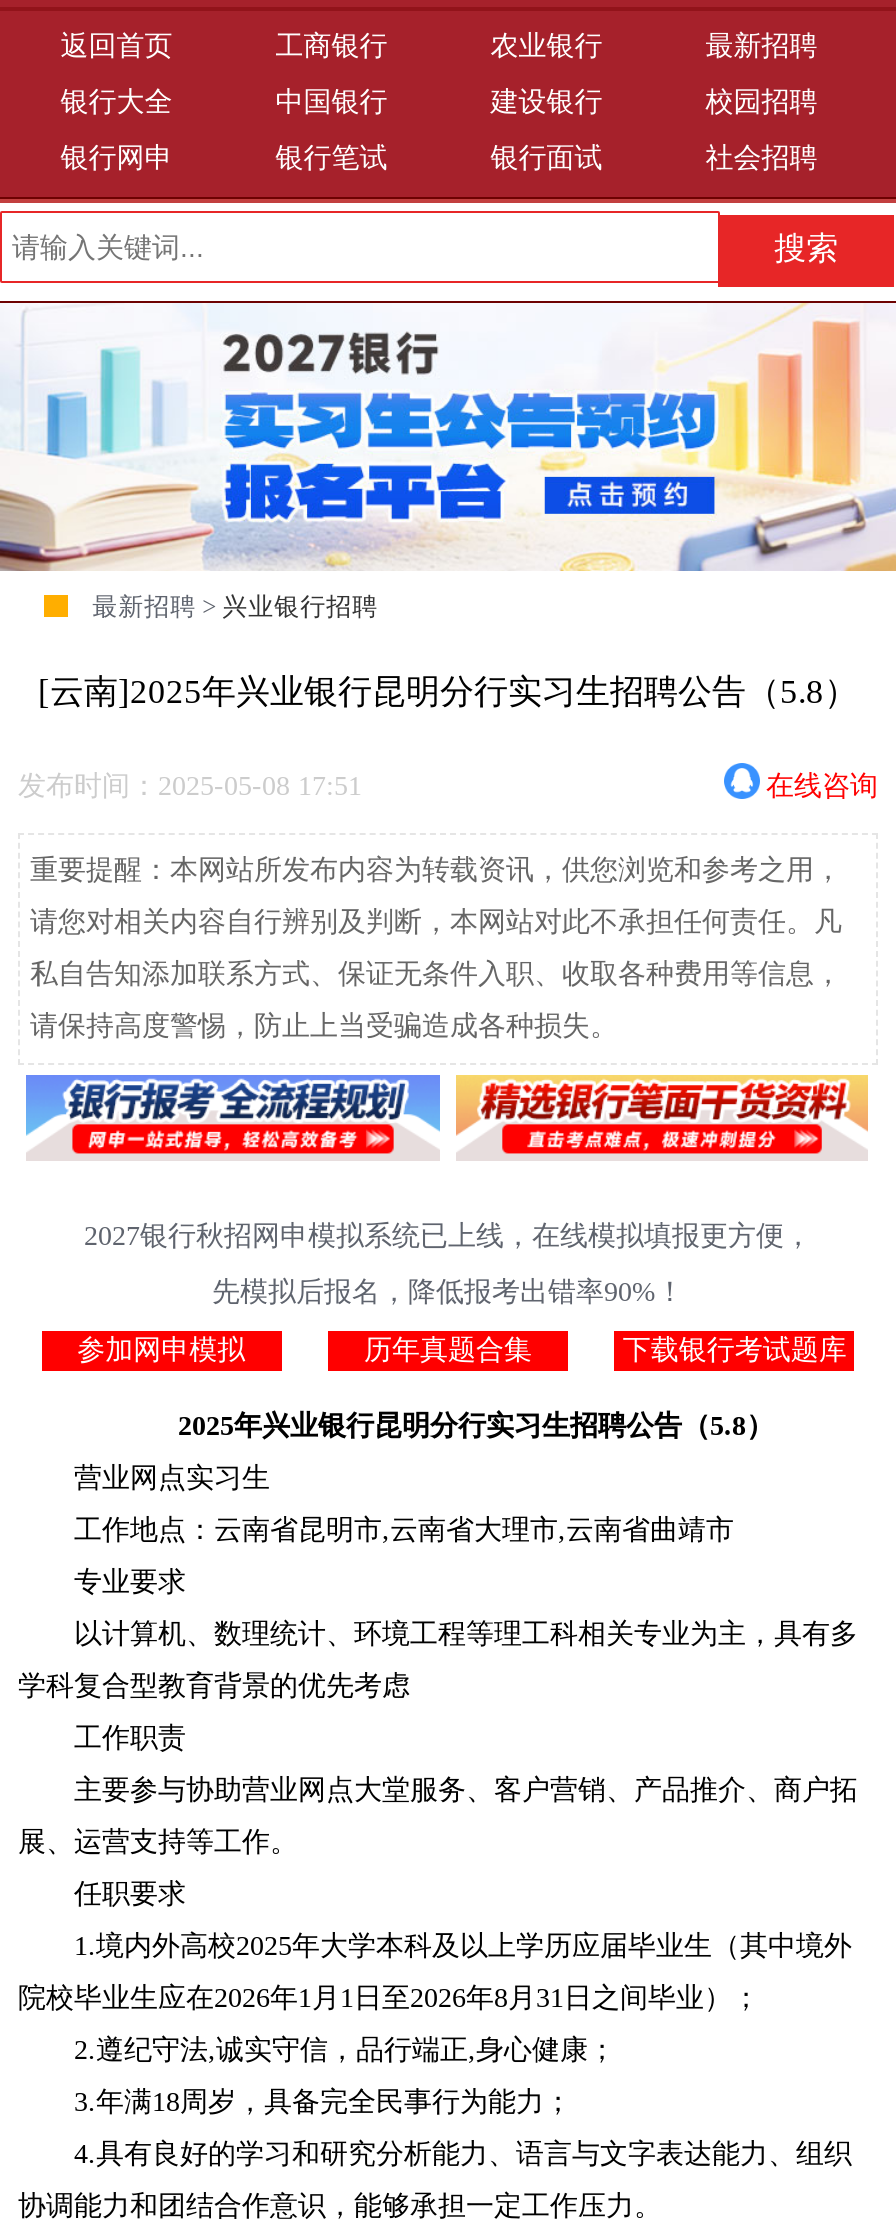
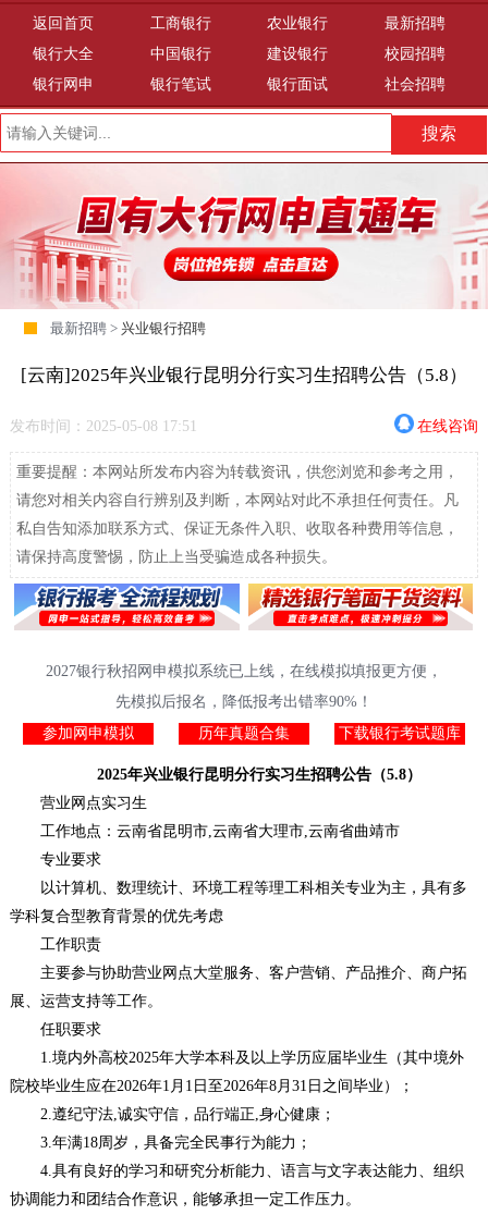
- [image]
+ [image]
